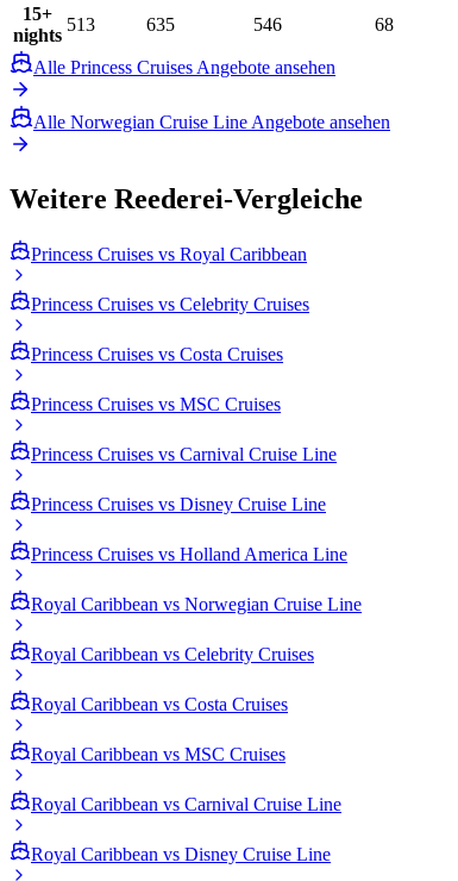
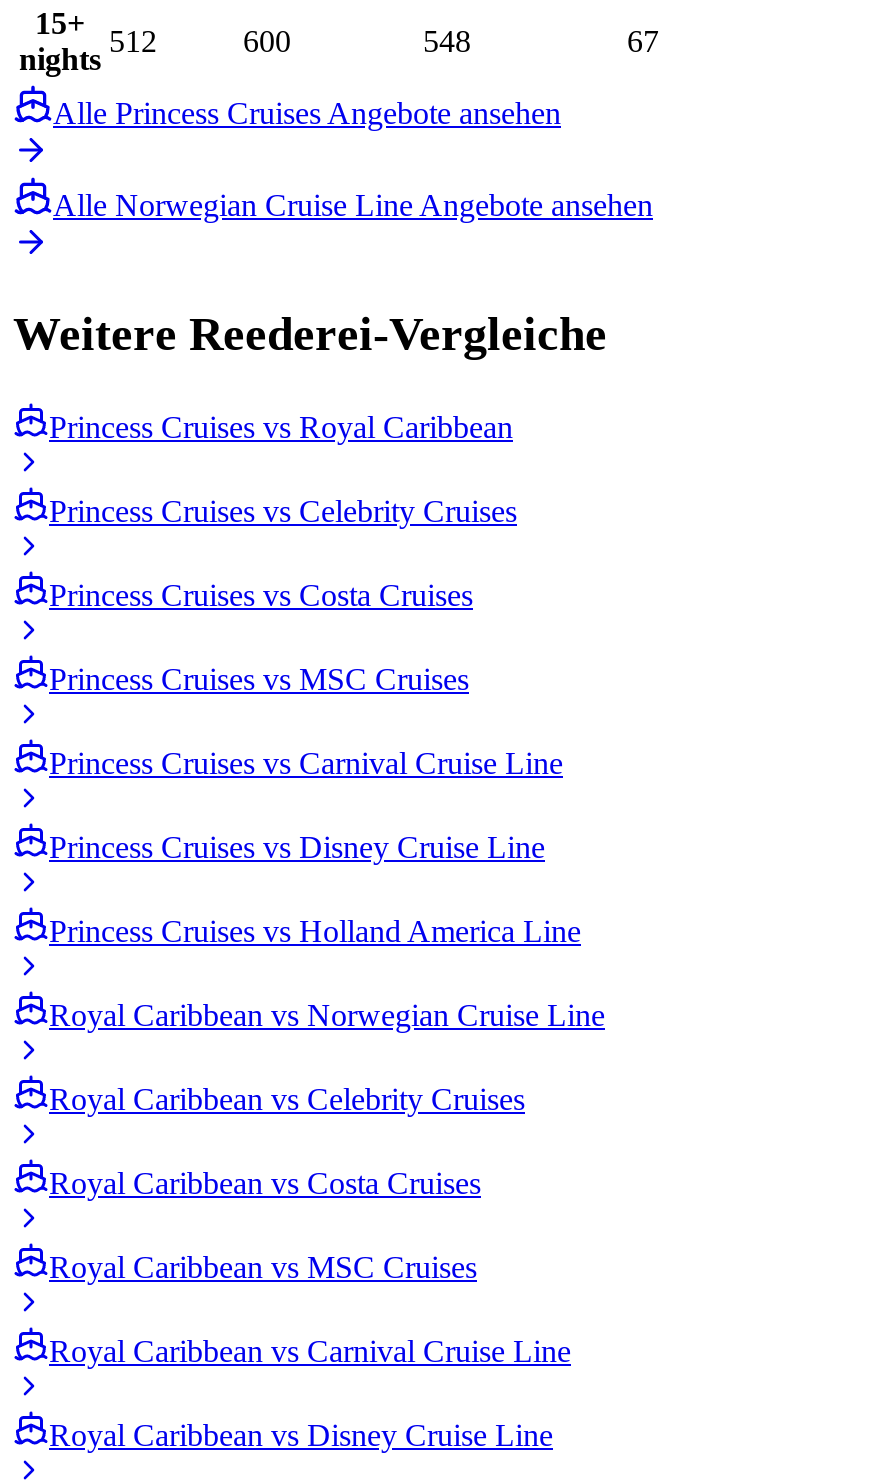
- 513
+ 512

- 635
+ 600

- 546
+ 548

- 68
+ 67
